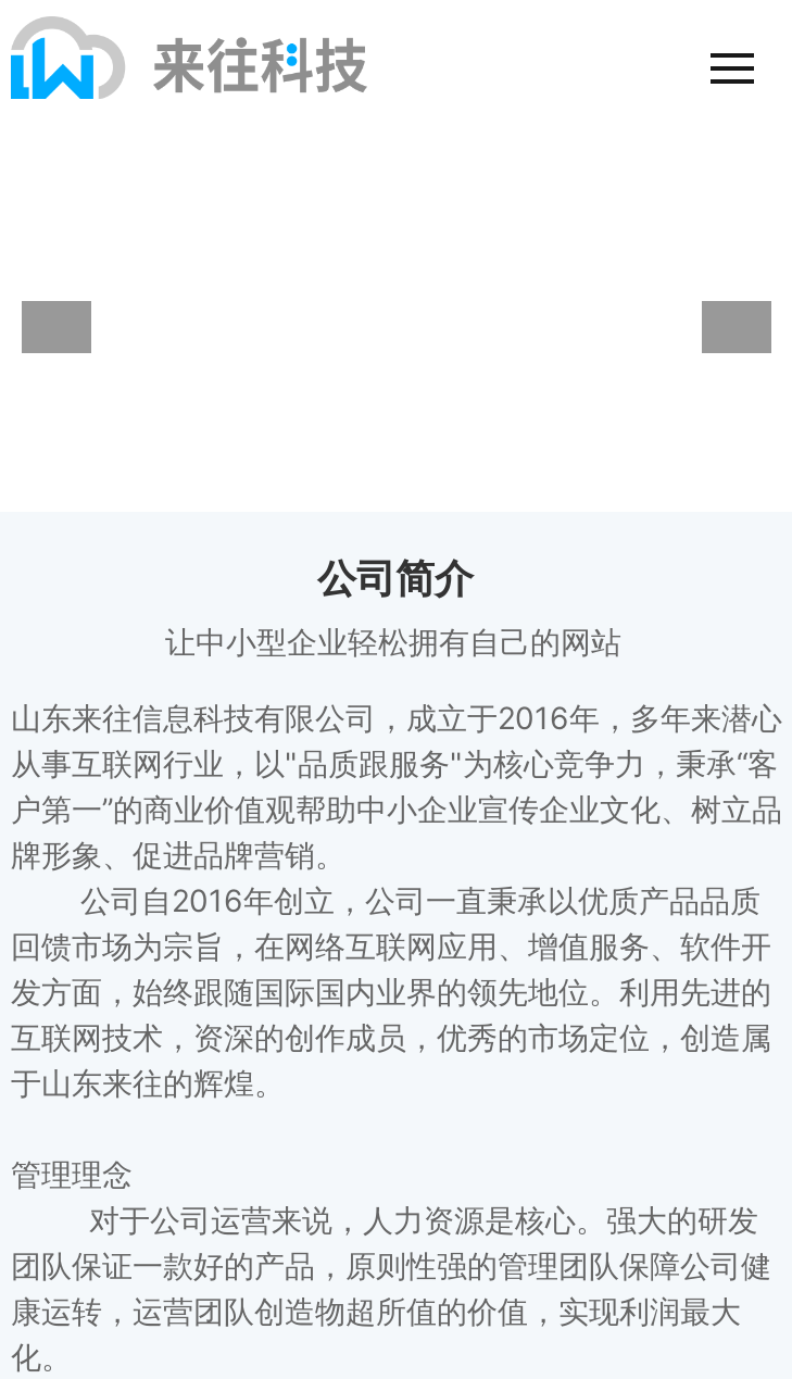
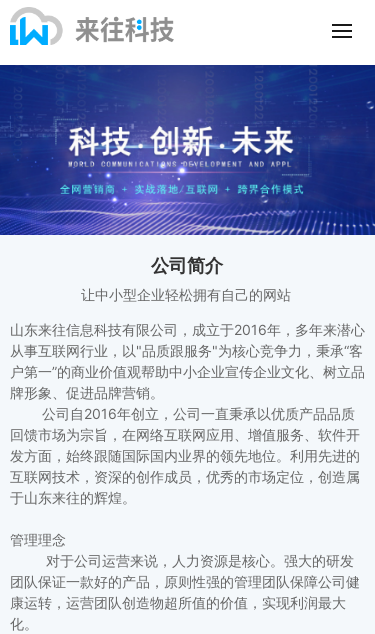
+ [image]
